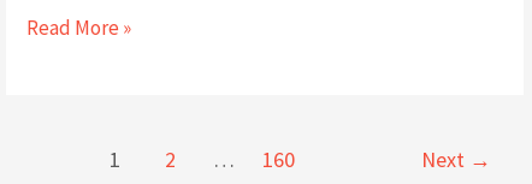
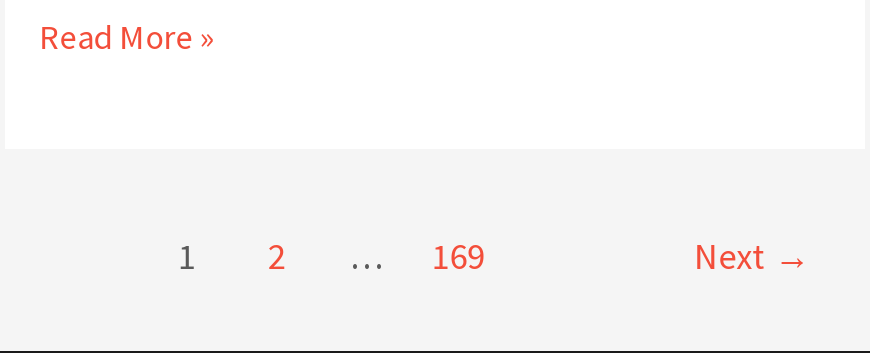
- 160
+ 169
